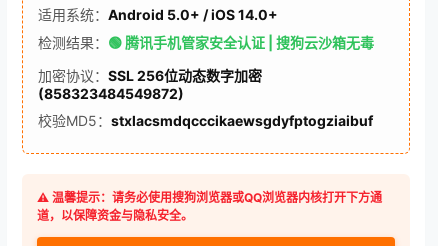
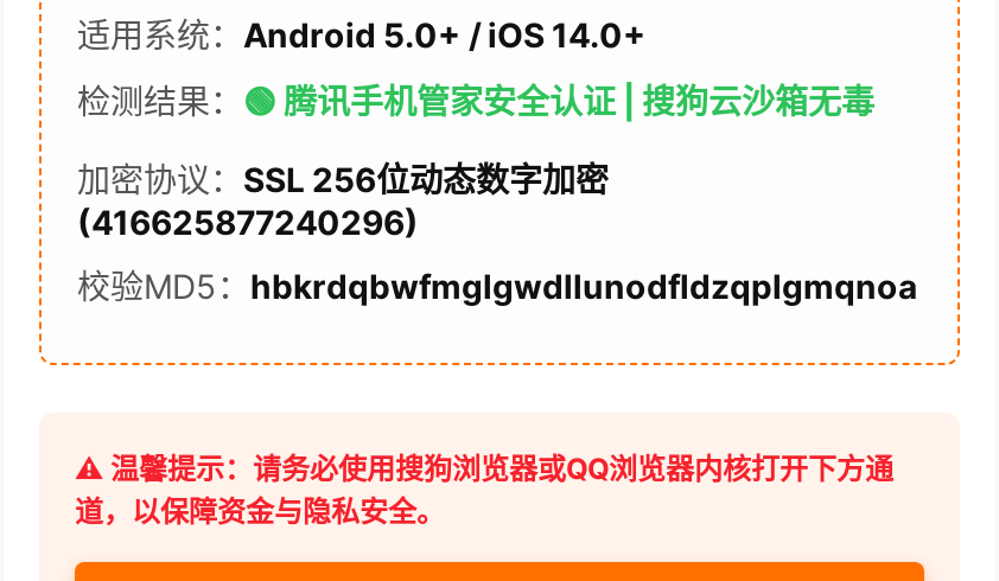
- (858323484549872)
+ (416625877240296)

- 校验MD5：stxlacsmdqcccikaewsgdyfptogziaibuf
+ 校验MD5：hbkrdqbwfmglgwdllunodfldzqplgmqnoa
